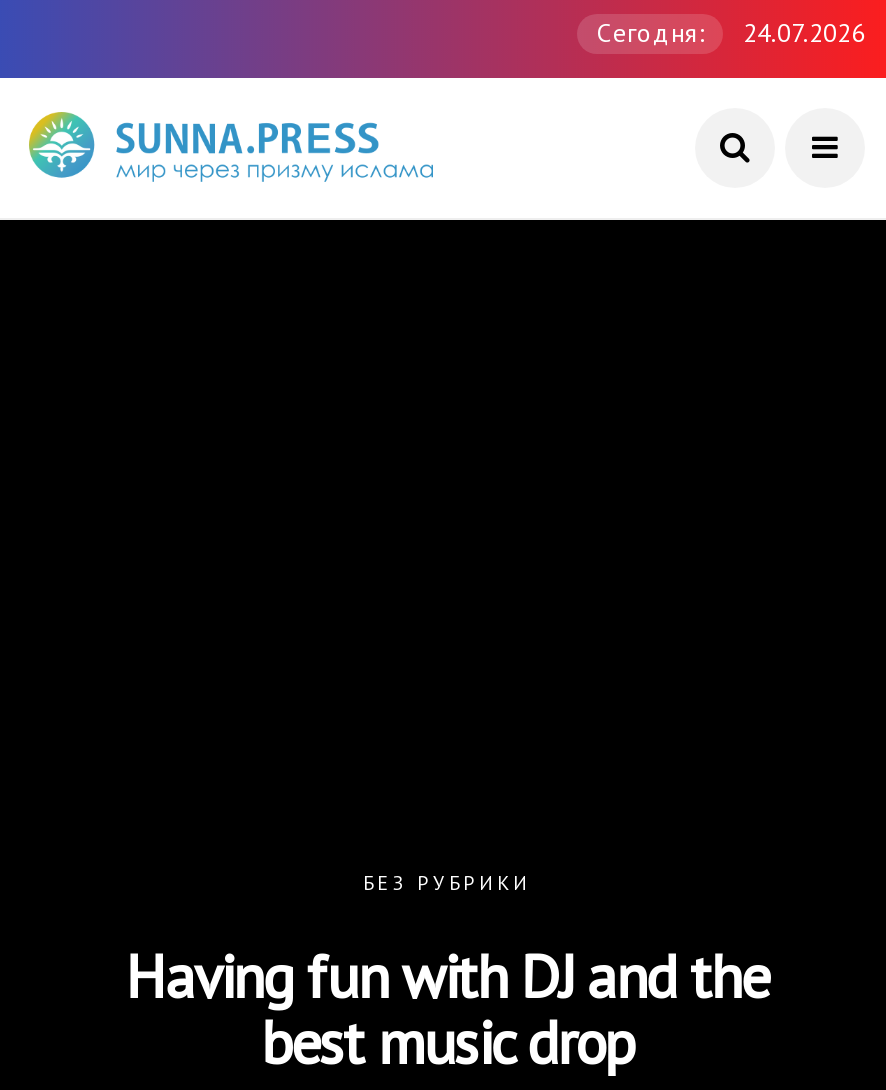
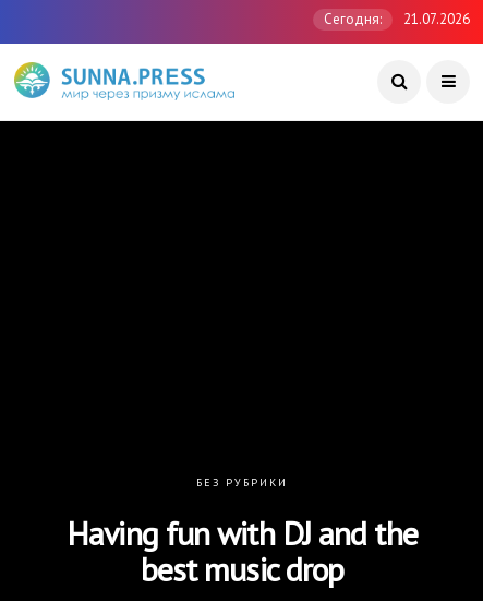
- Сегодня: 24.07.2026
+ Сегодня: 21.07.2026
